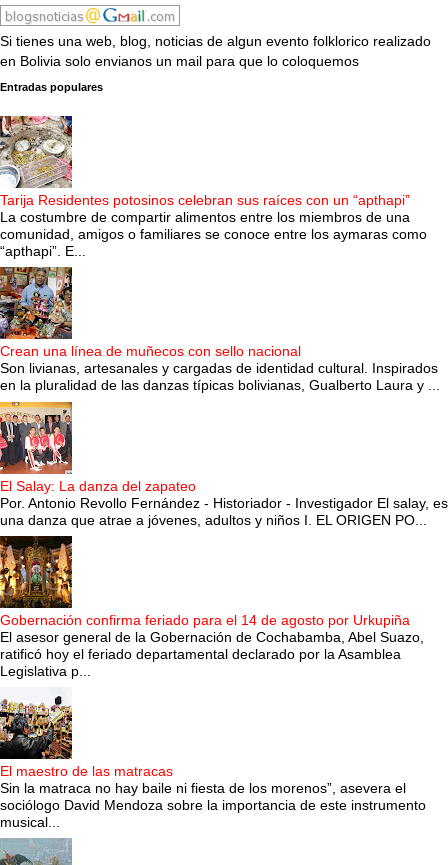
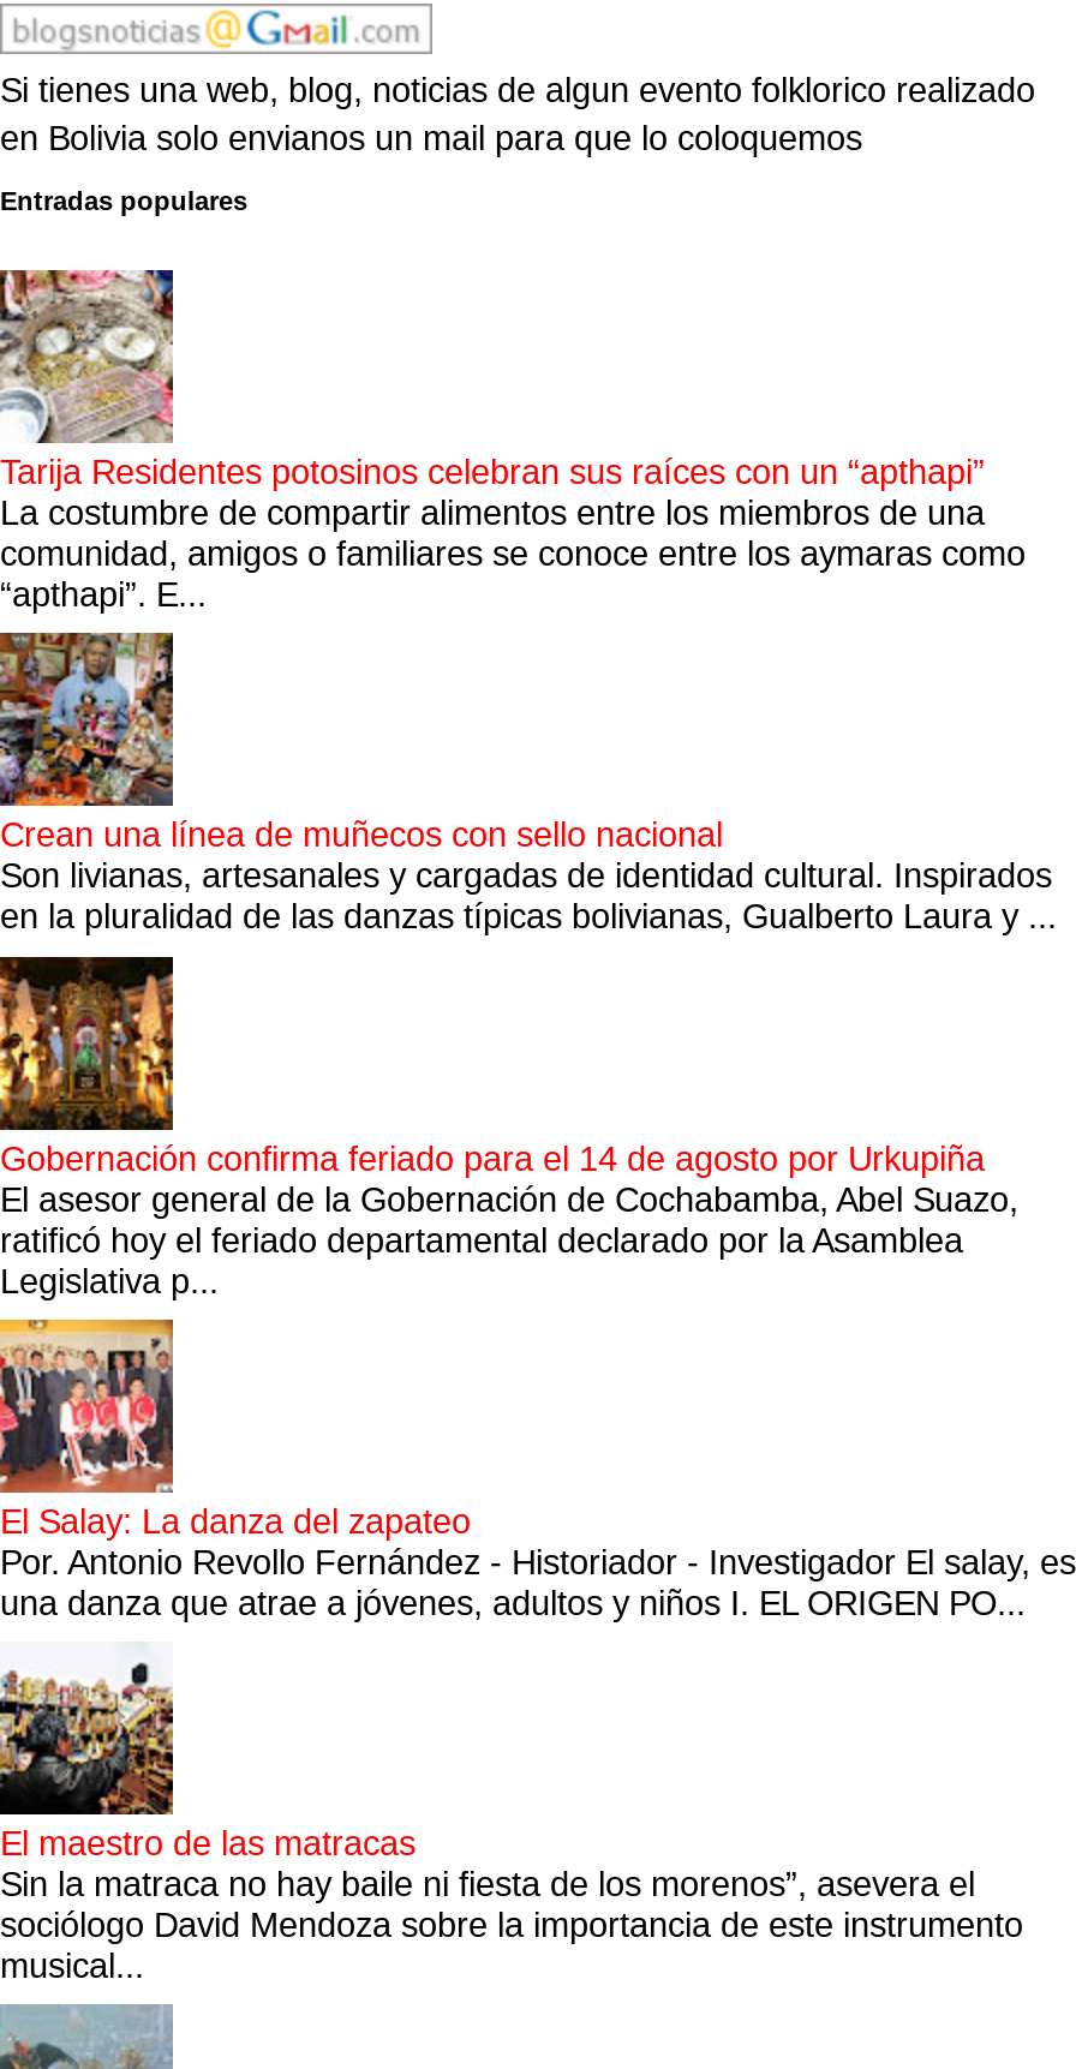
moved down: [image] | El Salay: La danza del zapateo | Por. Antonio Revollo Fernández - Historiador - Investigador El salay, es | una danza que atrae a jóvenes, adultos y niños I. EL ORIGEN PO...

moved up: [image] | Gobernación confirma feriado para el 14 de agosto por Urkupiña | El asesor general de la Gobernación de Cochabamba, Abel Suazo, | ratificó hoy el feriado departamental declarado por la Asamblea | Legislativa p...
